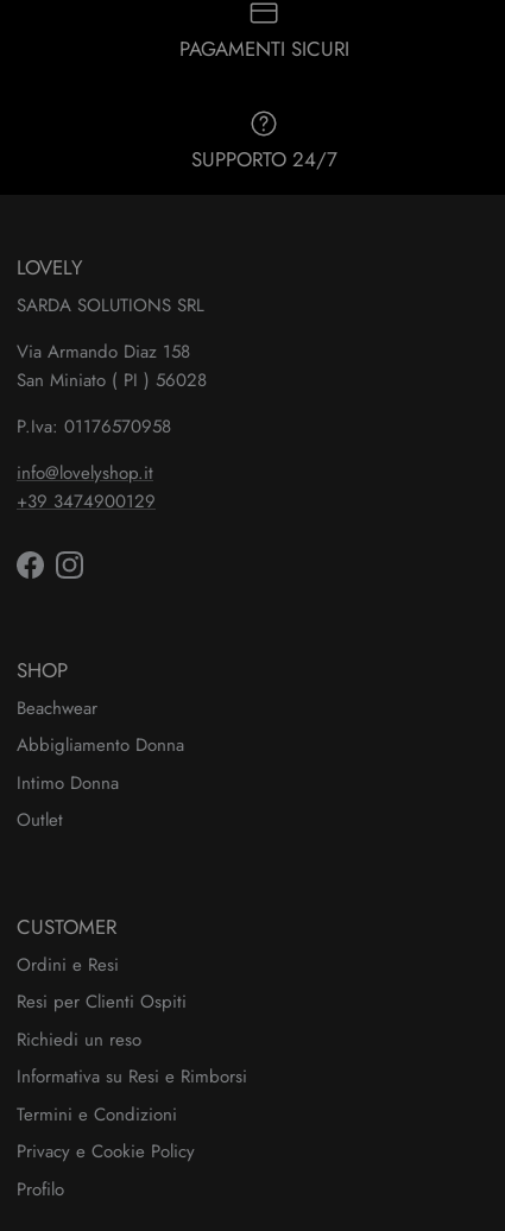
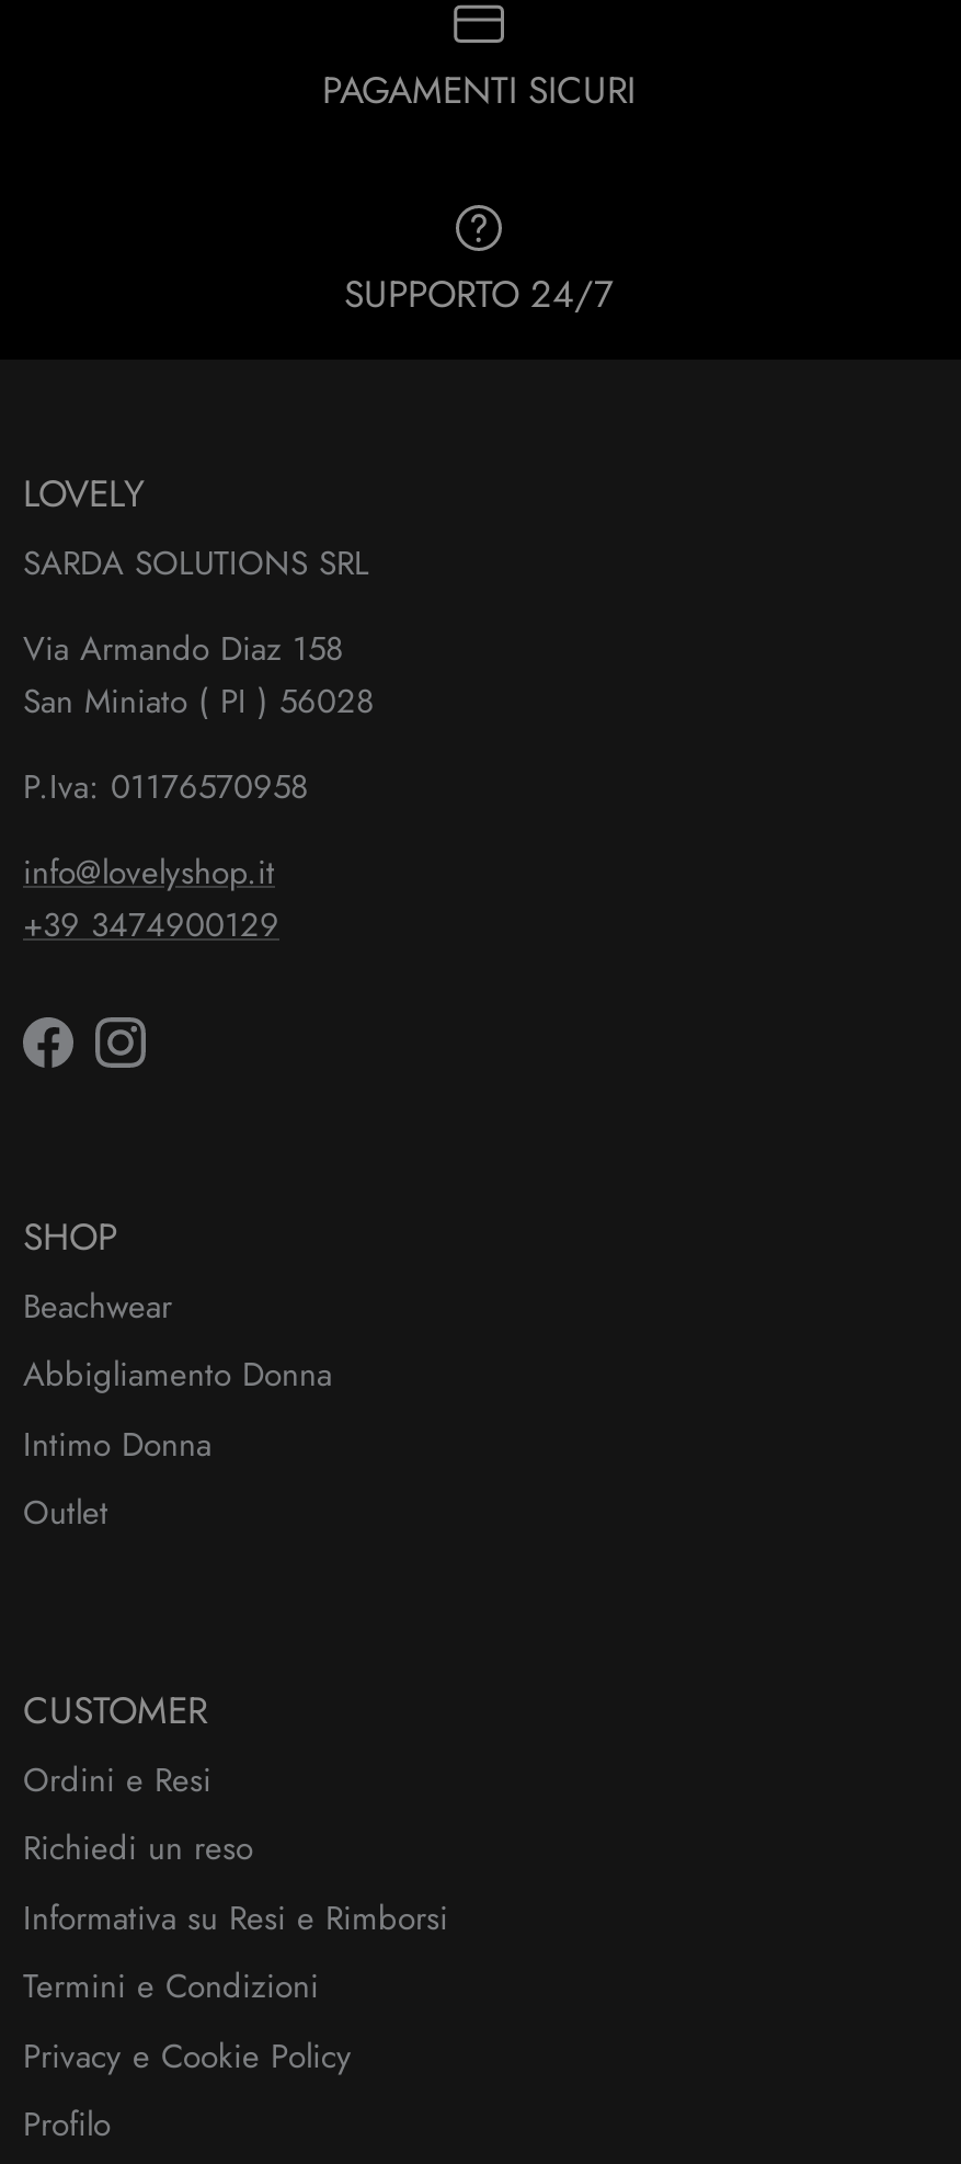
- Resi per Clienti Ospiti
